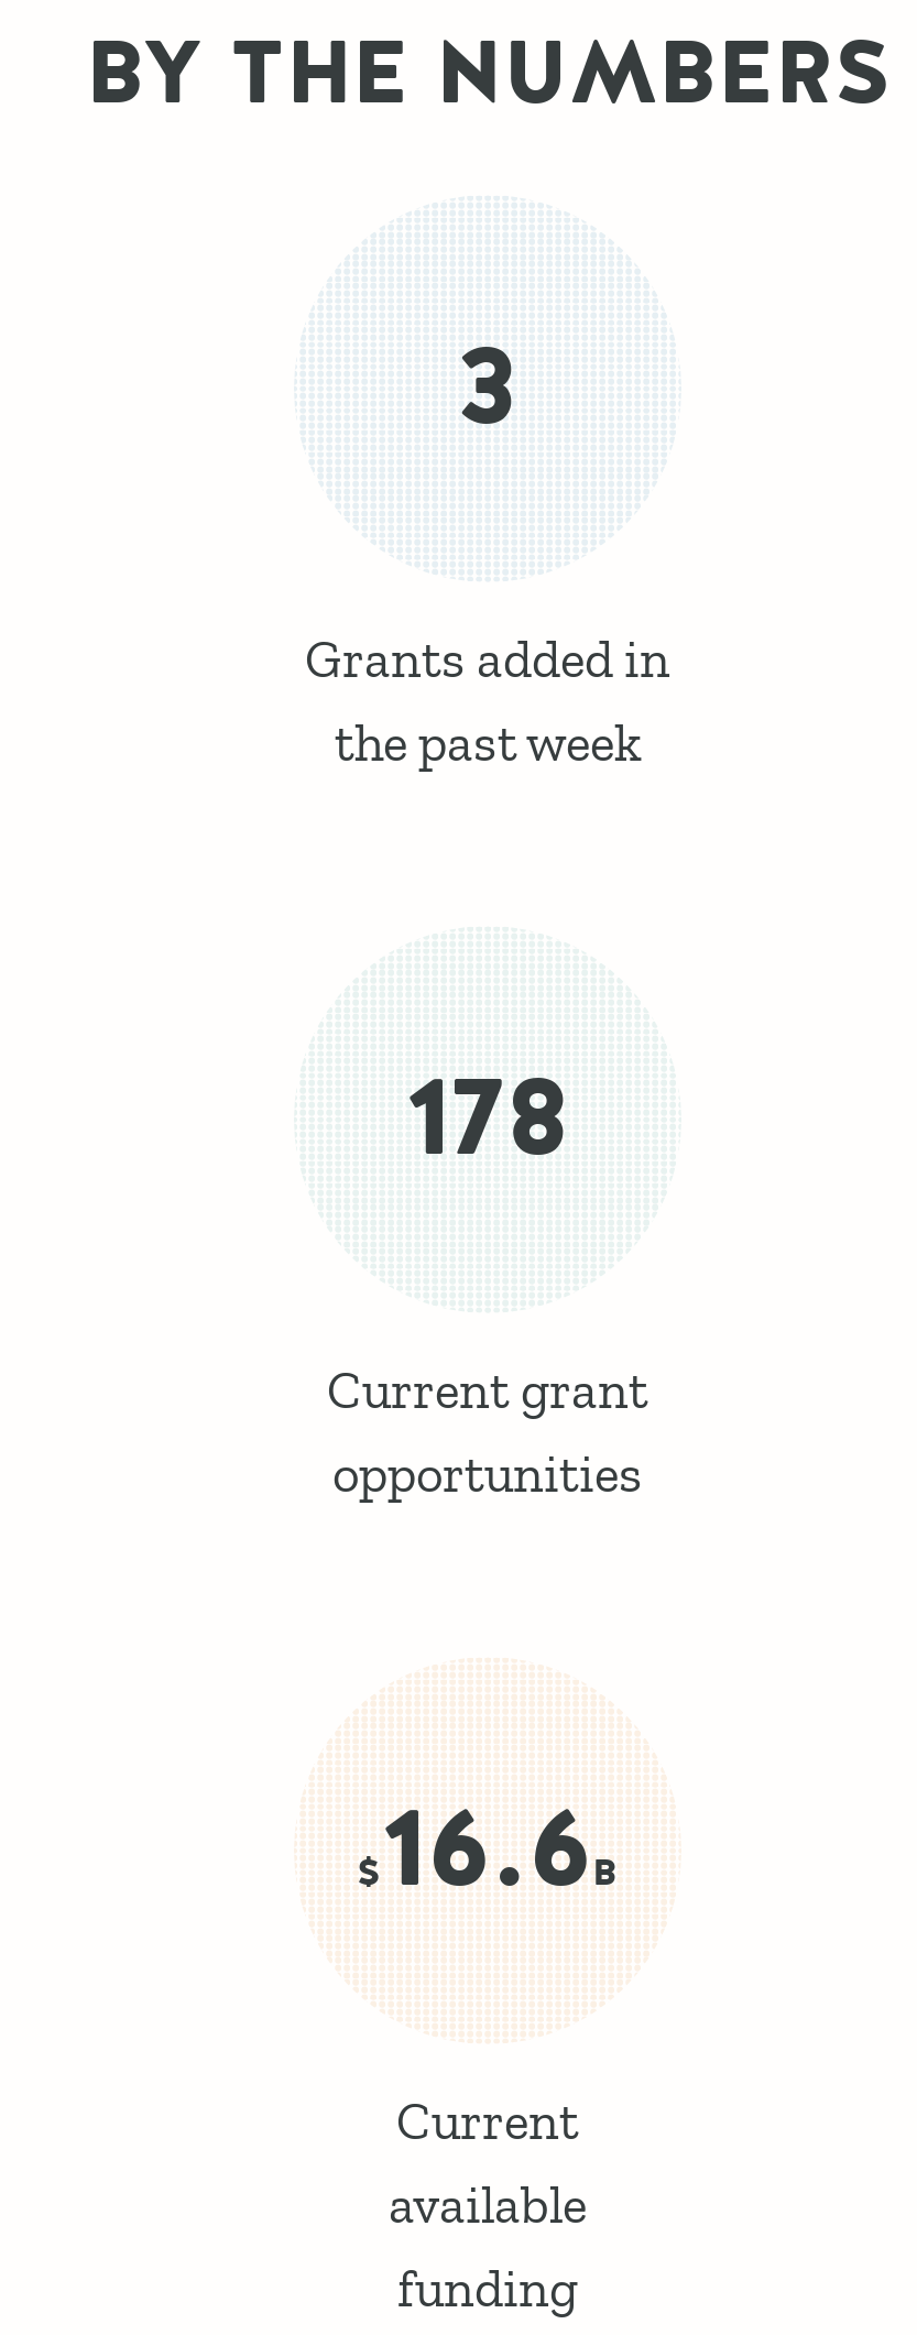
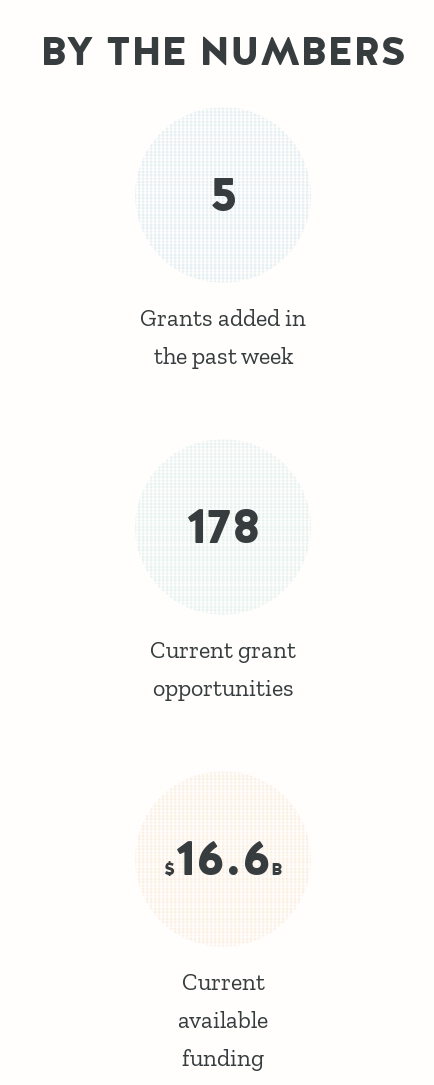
- 3
+ 5
